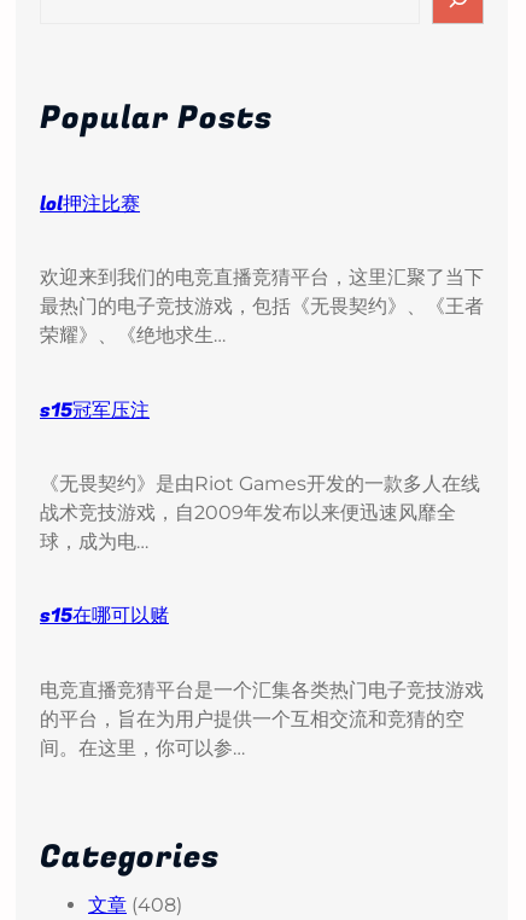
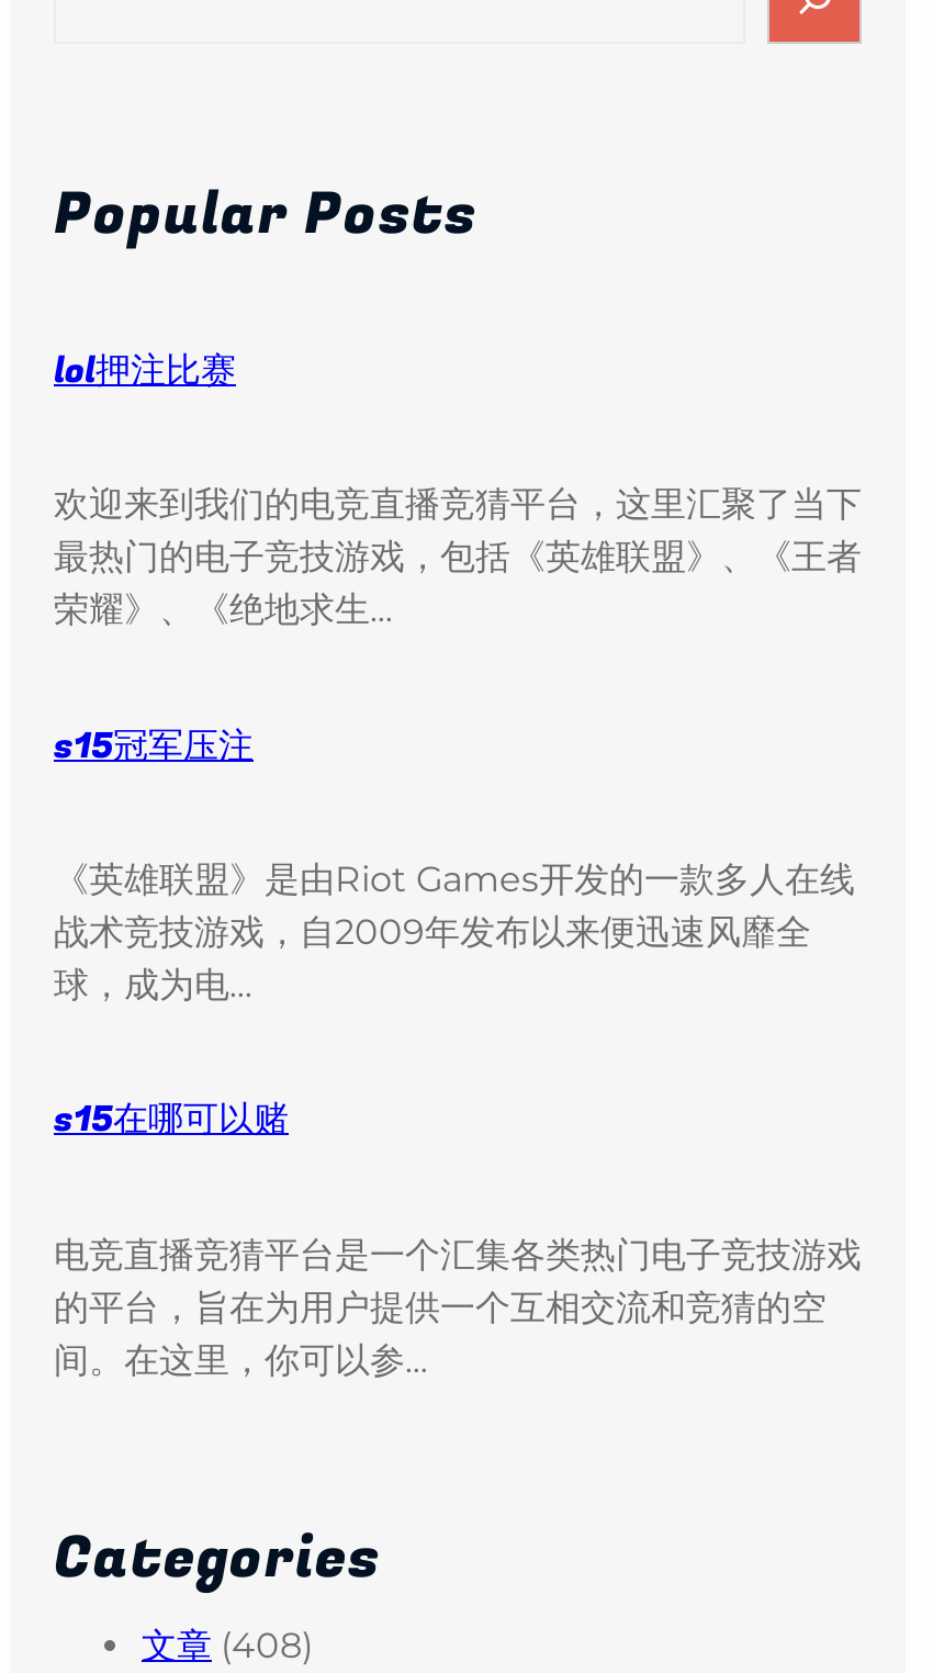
- 最热门的电子竞技游戏，包括《无畏契约》、《王者
+ 最热门的电子竞技游戏，包括《英雄联盟》、《王者

- 《无畏契约》是由Riot Games开发的一款多人在线
+ 《英雄联盟》是由Riot Games开发的一款多人在线
